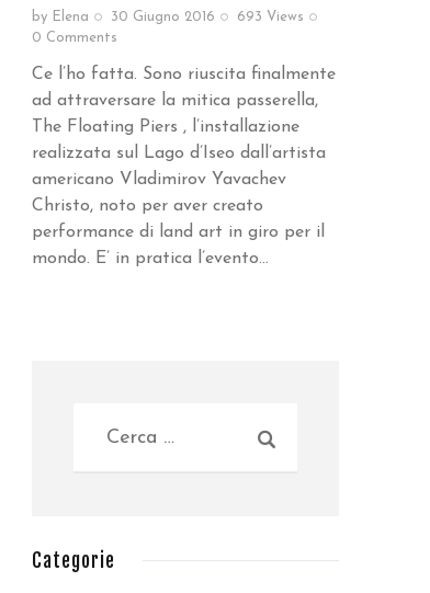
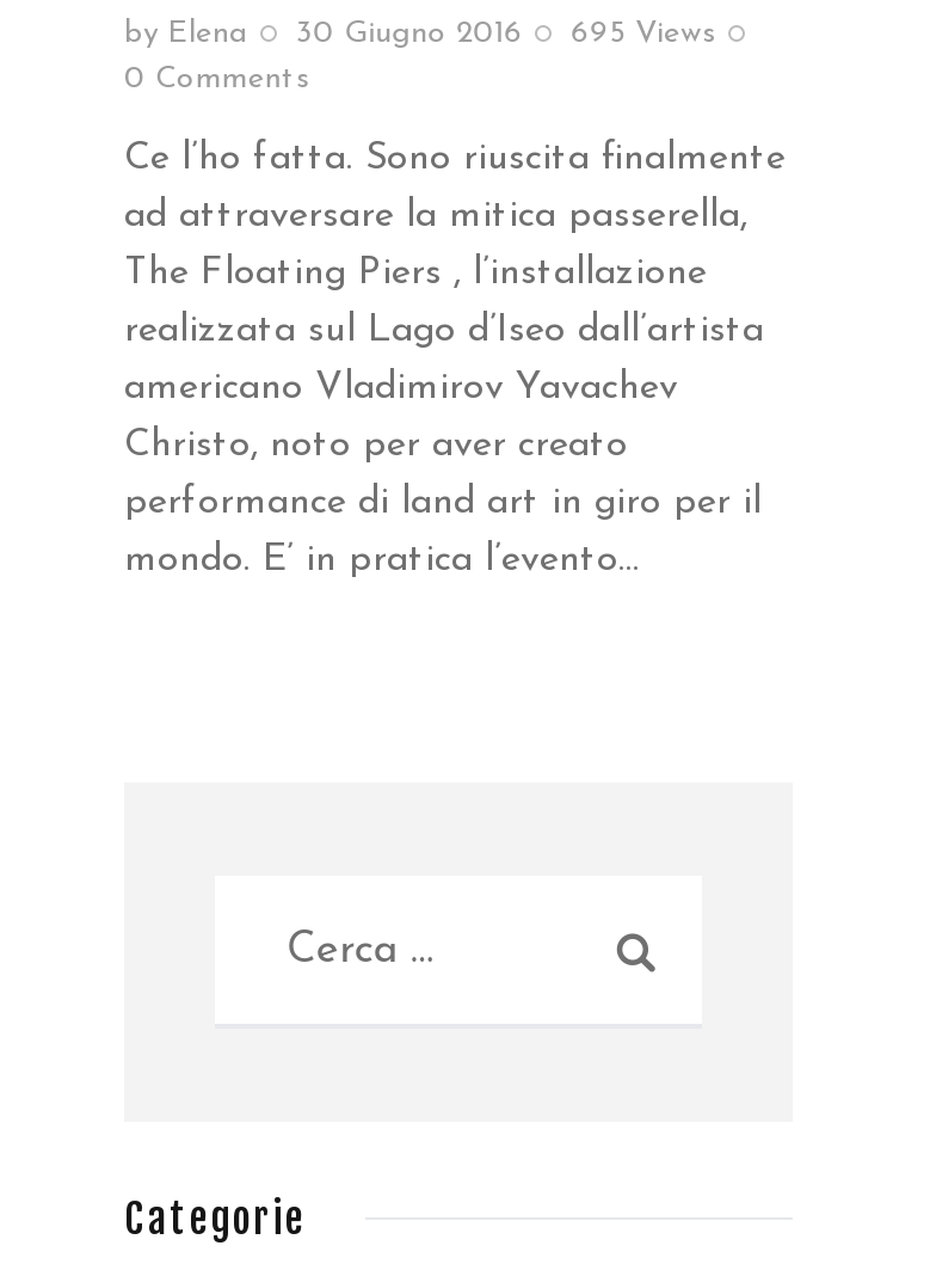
- by Elena 30 Giugno 2016 693 Views
+ by Elena 30 Giugno 2016 695 Views
